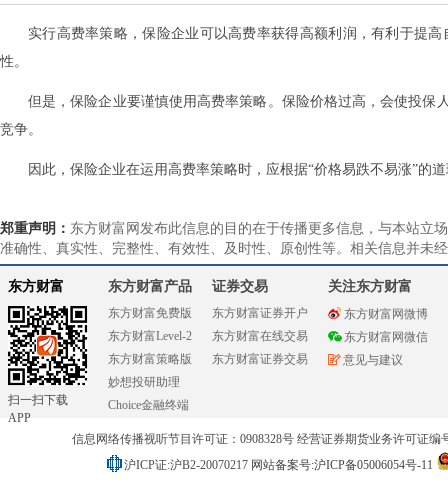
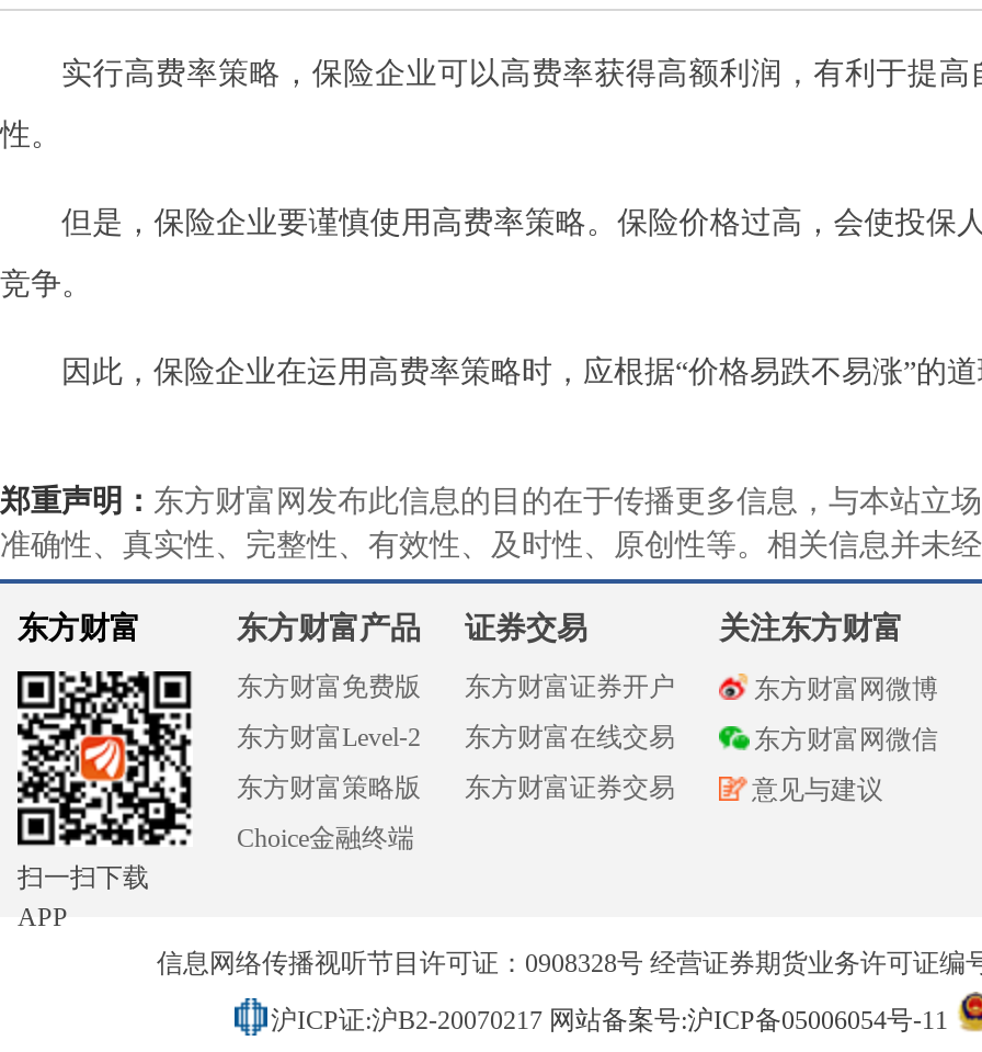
- 妙想投研助理

moved up: Choice金融终端
